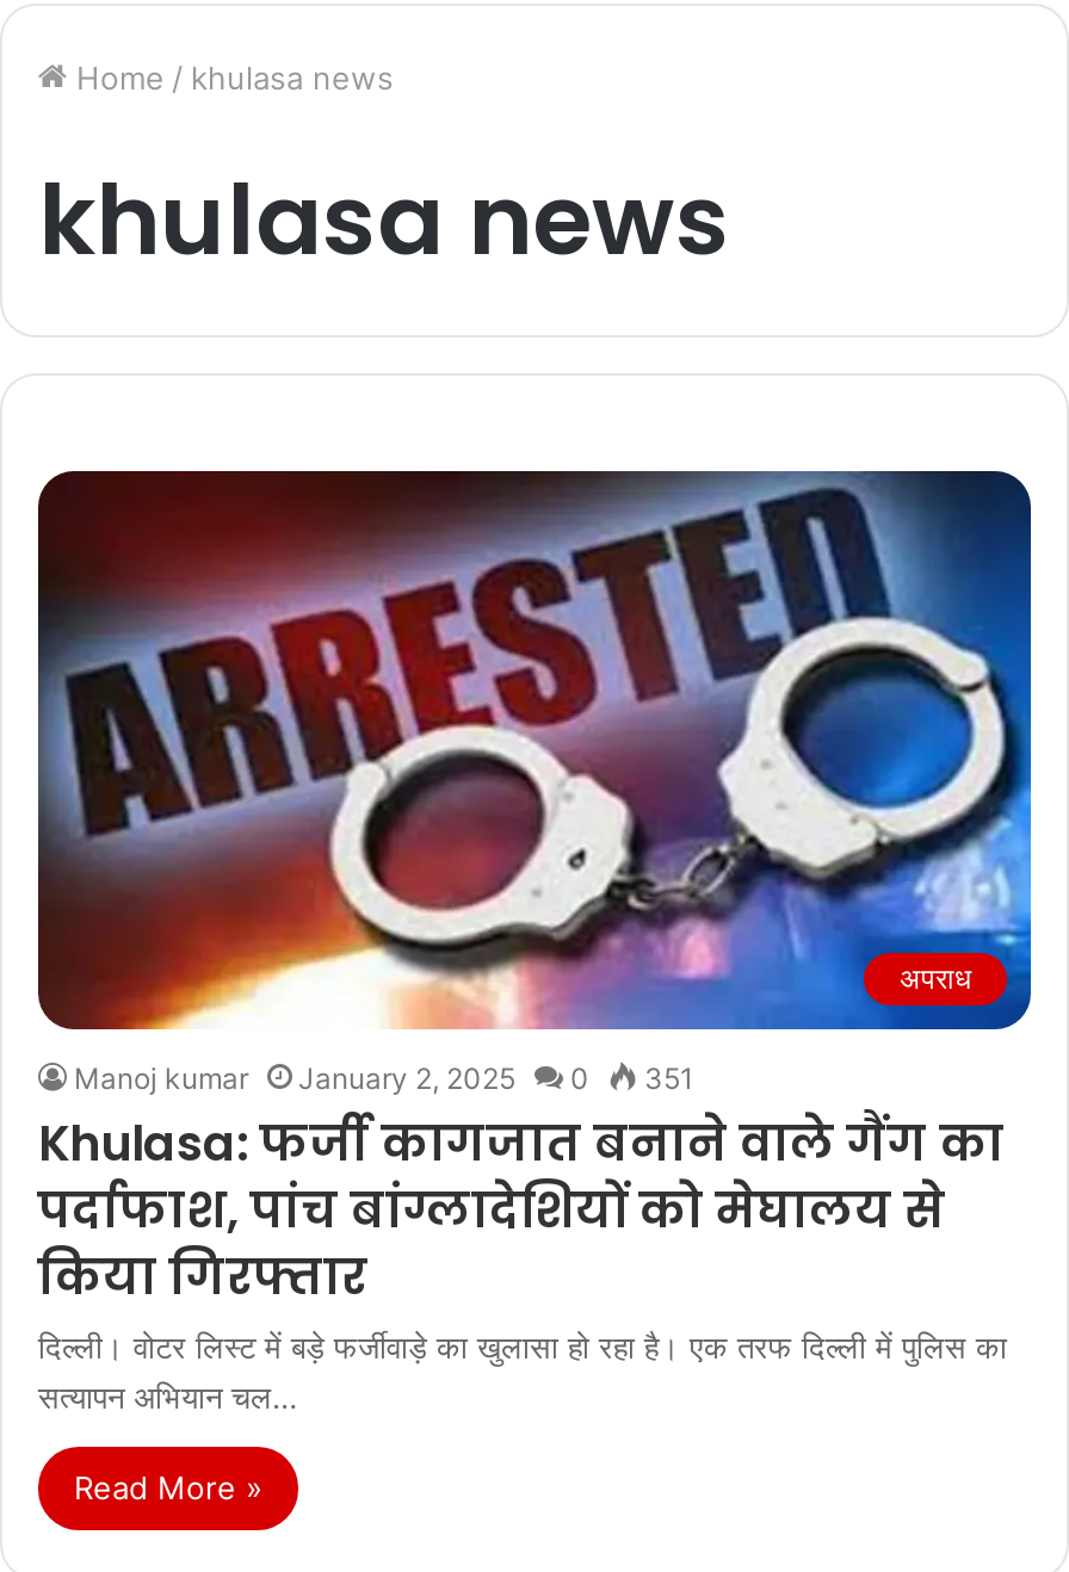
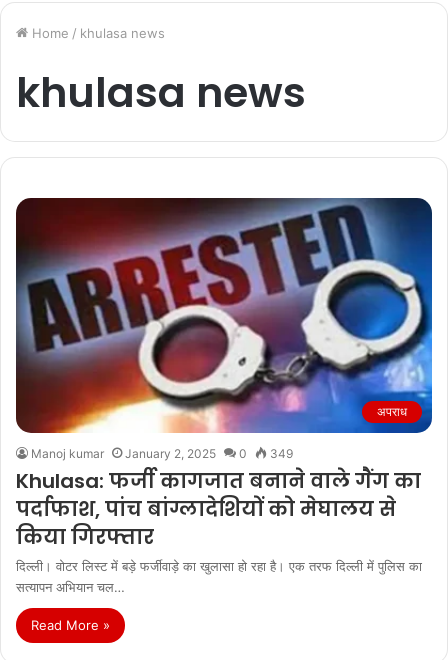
- Manoj kumar January 2, 2025 0 351
+ Manoj kumar January 2, 2025 0 349
